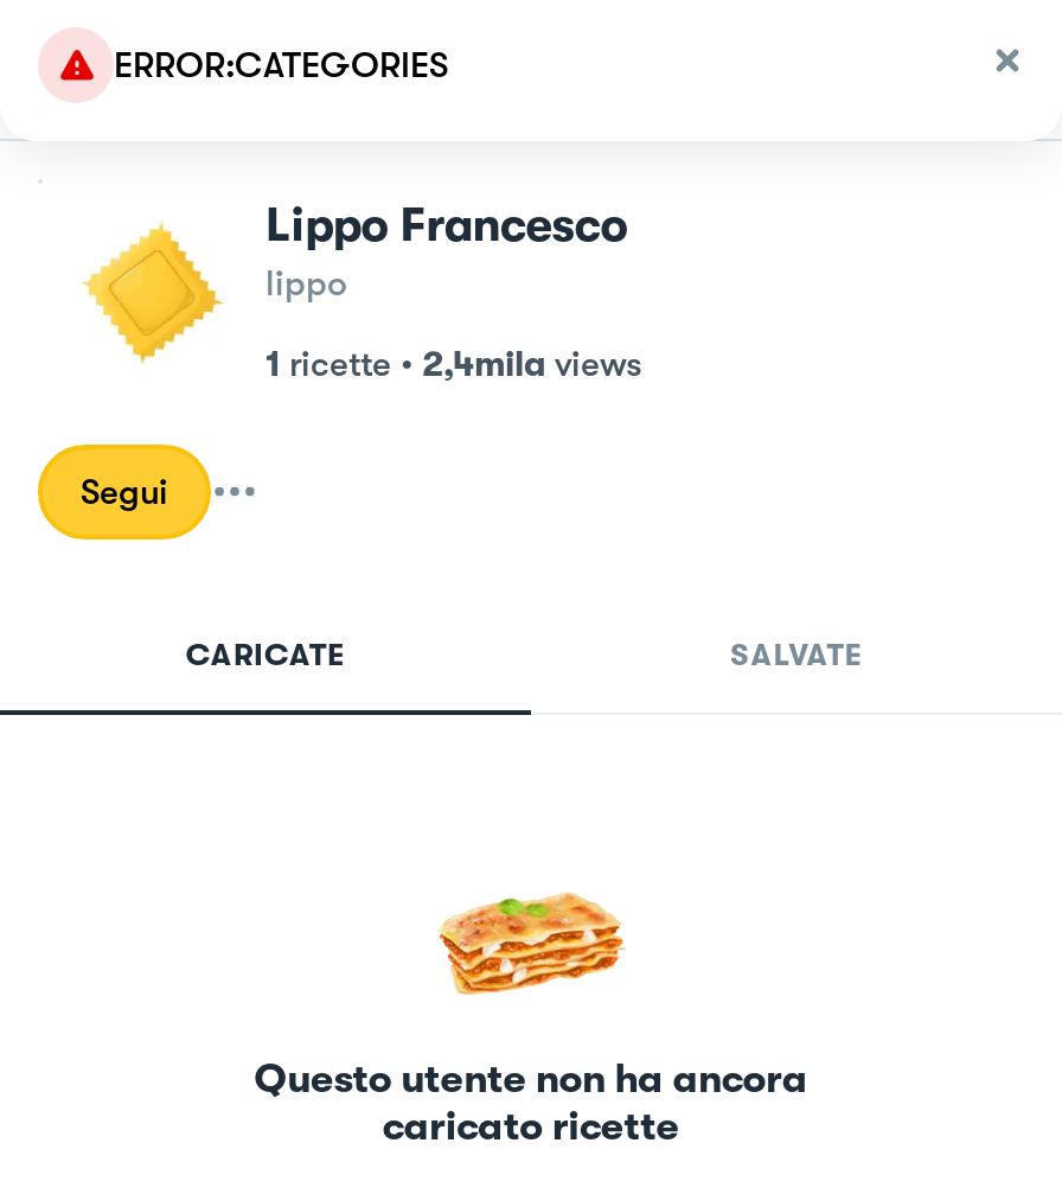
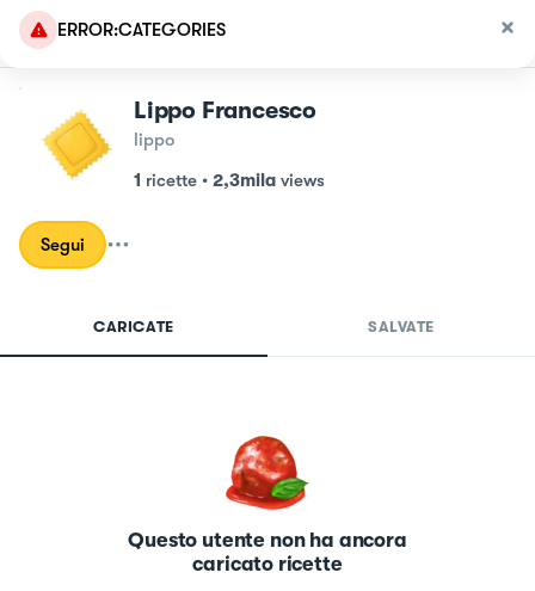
- 1 ricette • 2,4mila views
+ 1 ricette • 2,3mila views

- [image]
+ [image]
